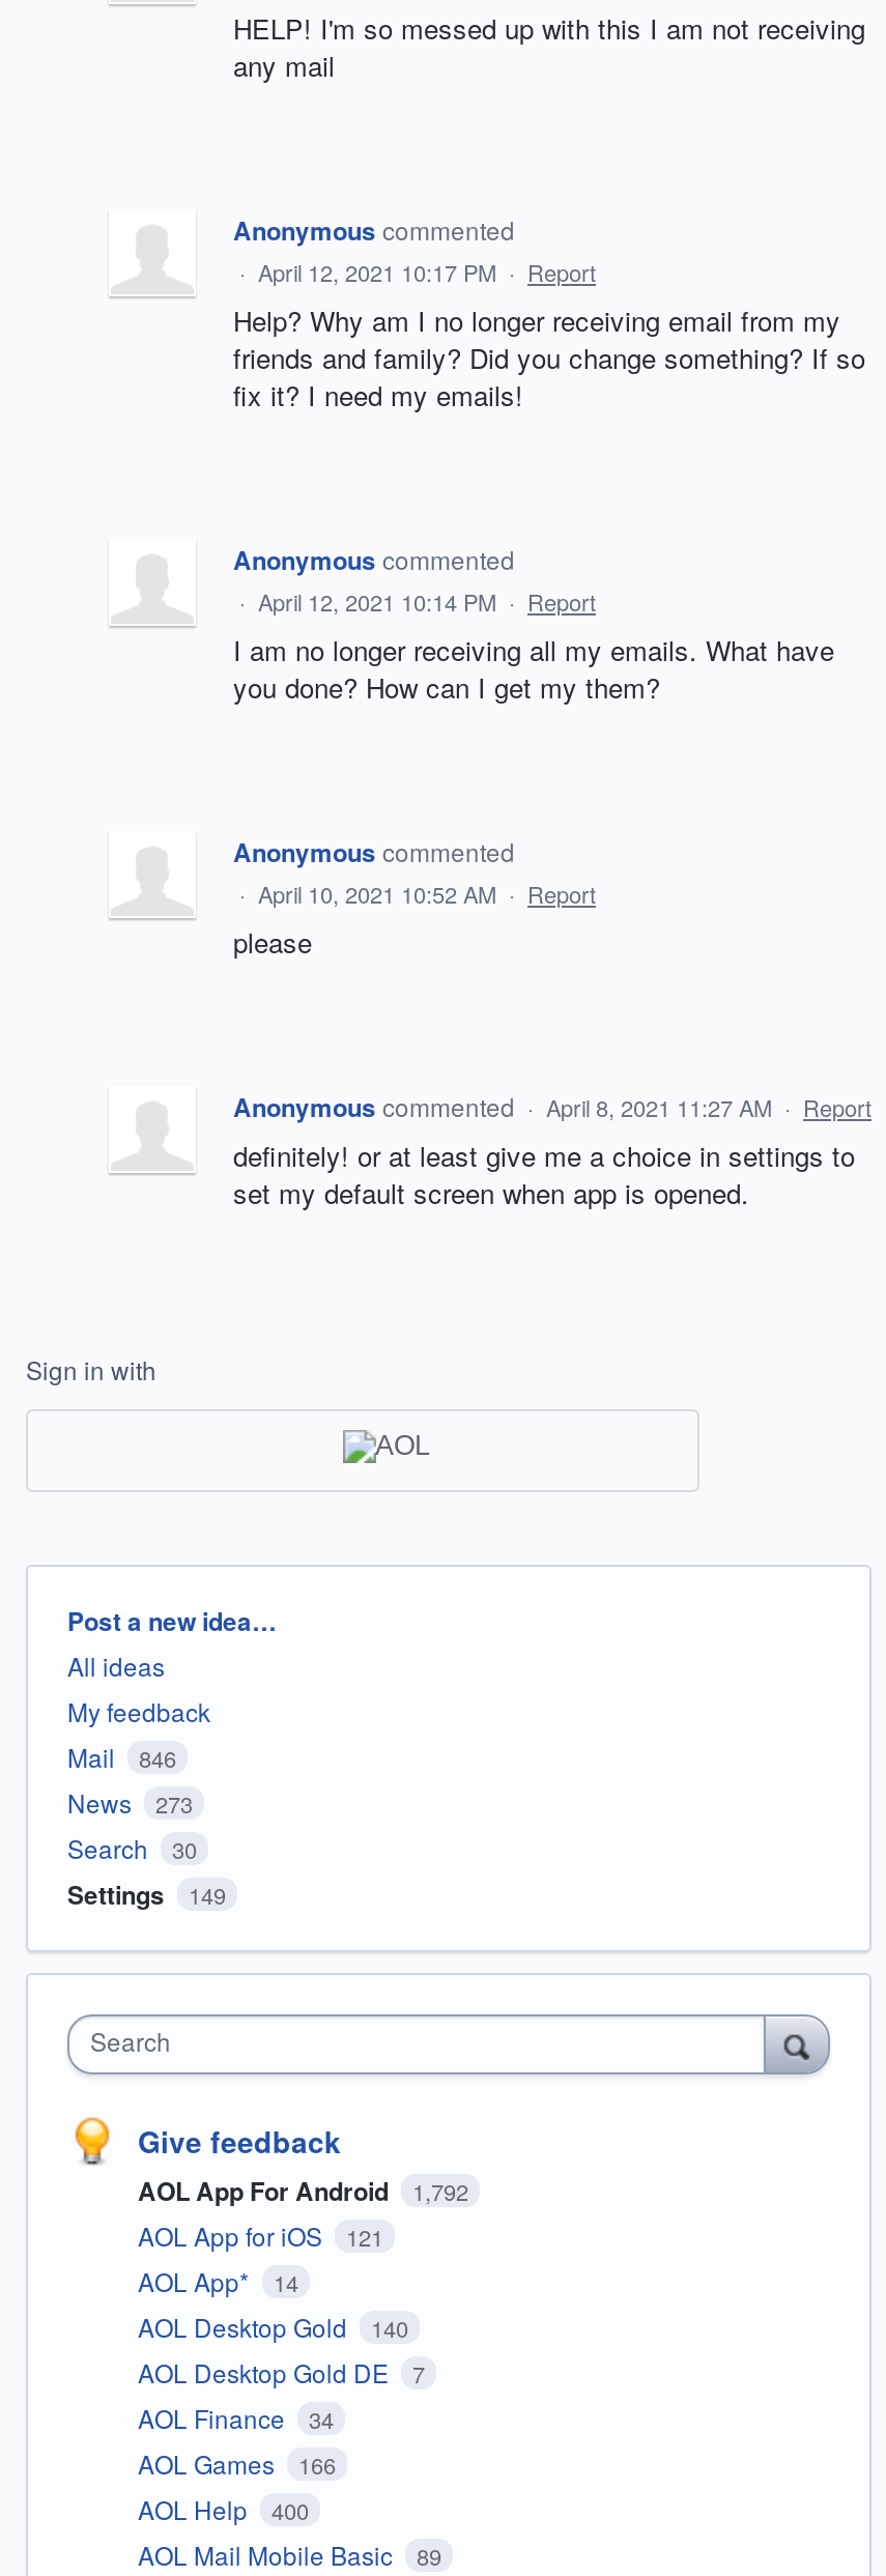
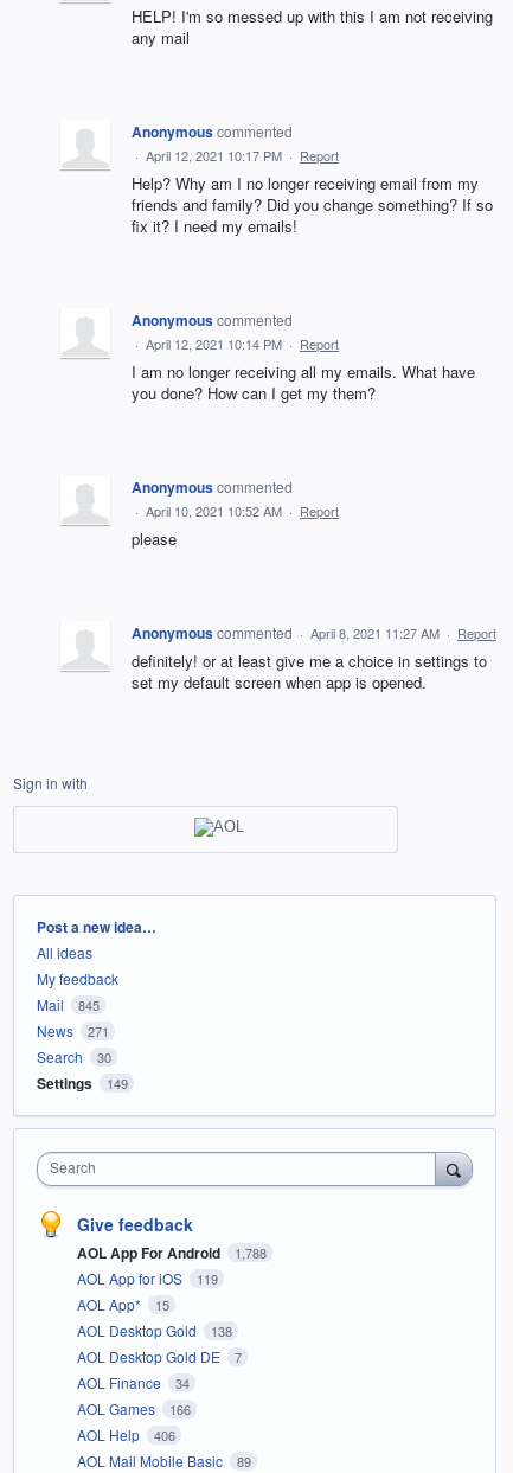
- Mail 846
+ Mail 845

- News 273
+ News 271

- AOL App For Android 1,792
+ AOL App For Android 1,788

- AOL App for iOS 121
+ AOL App for iOS 119

- AOL App* 14
+ AOL App* 15

- AOL Desktop Gold 140
+ AOL Desktop Gold 138

- AOL Help 400
+ AOL Help 406
